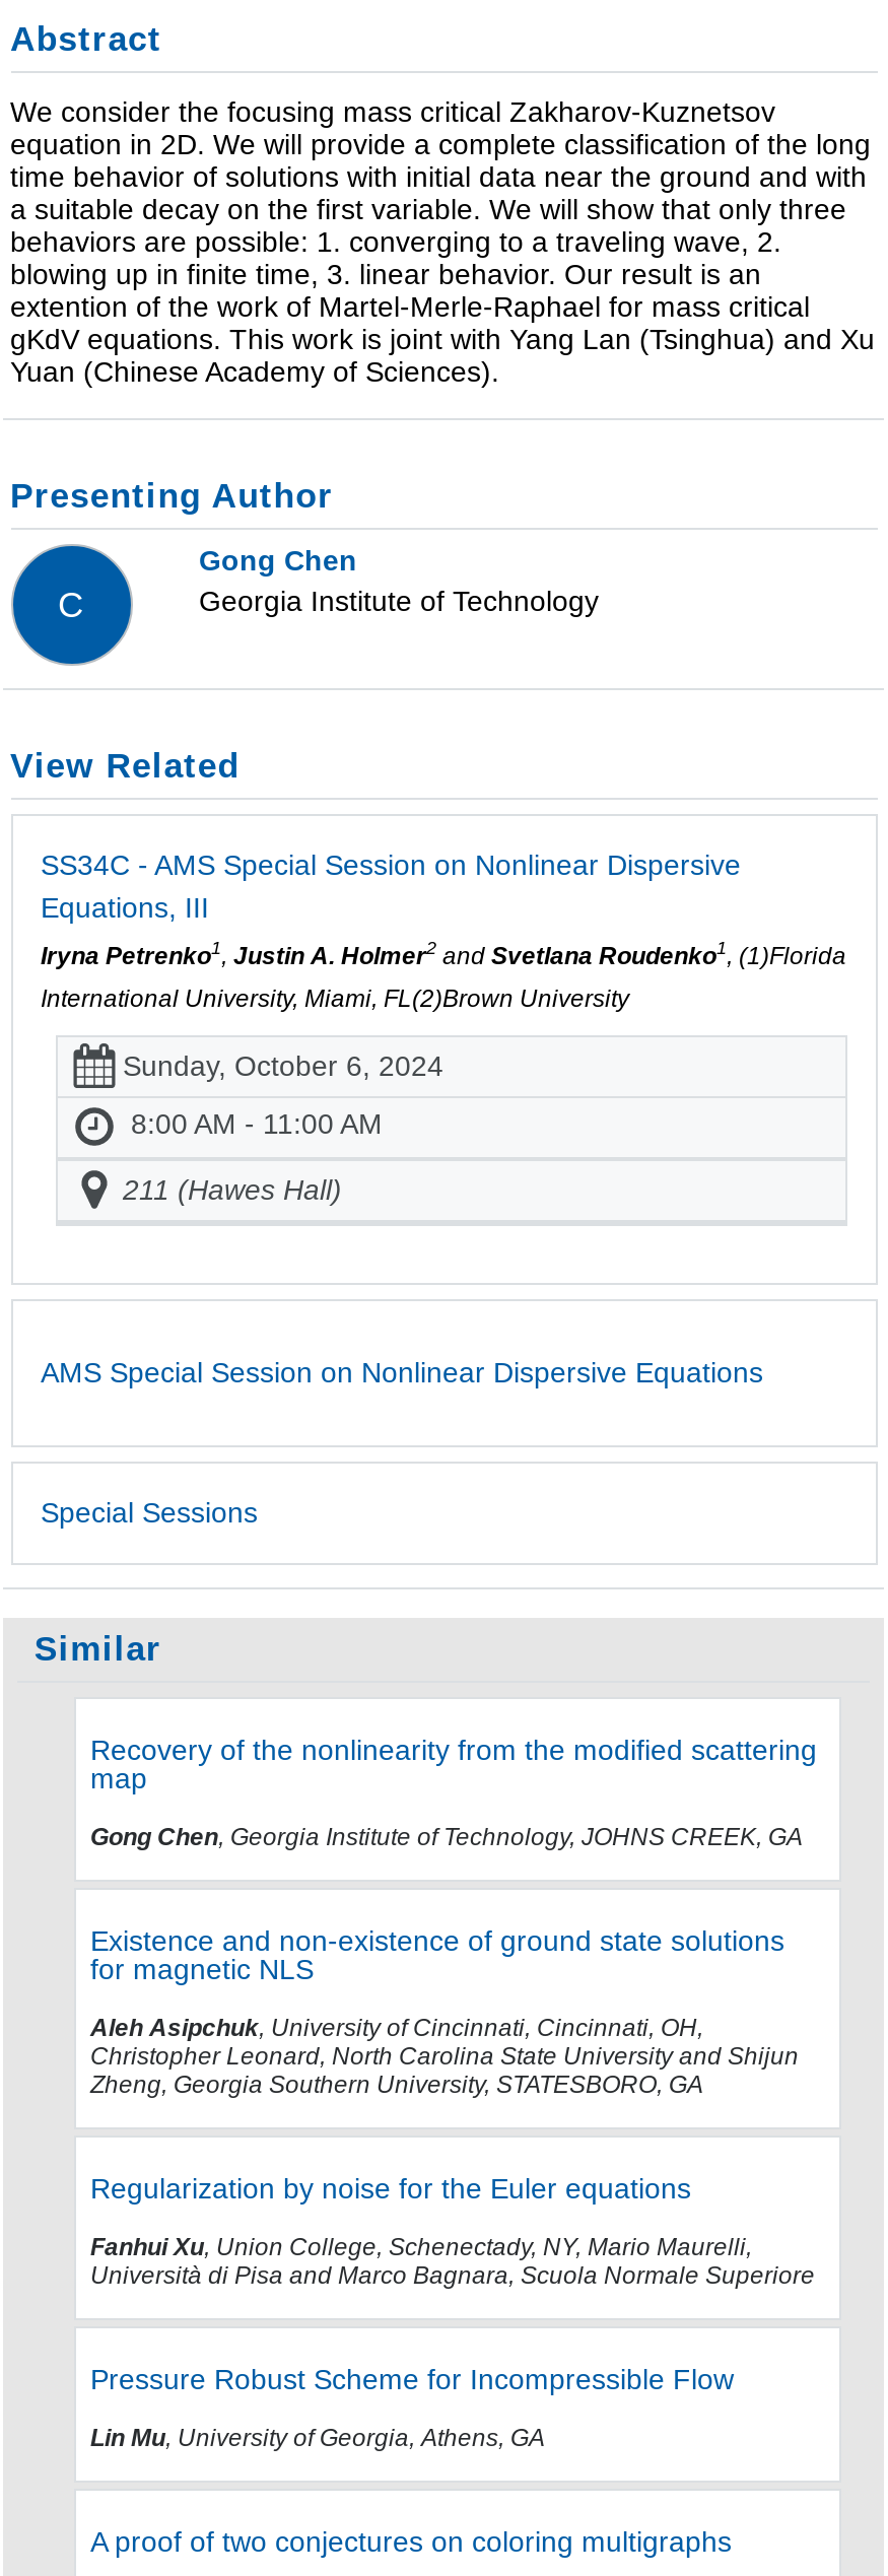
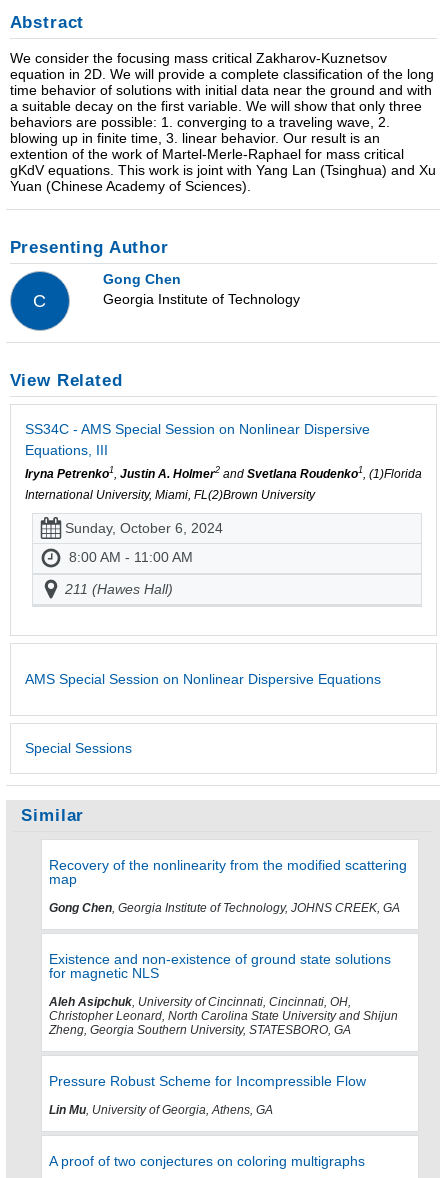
- Regularization by noise for the Euler equations
- Fanhui Xu, Union College, Schenectady, NY, Mario Maurelli,
- Università di Pisa and Marco Bagnara, Scuola Normale Superiore
